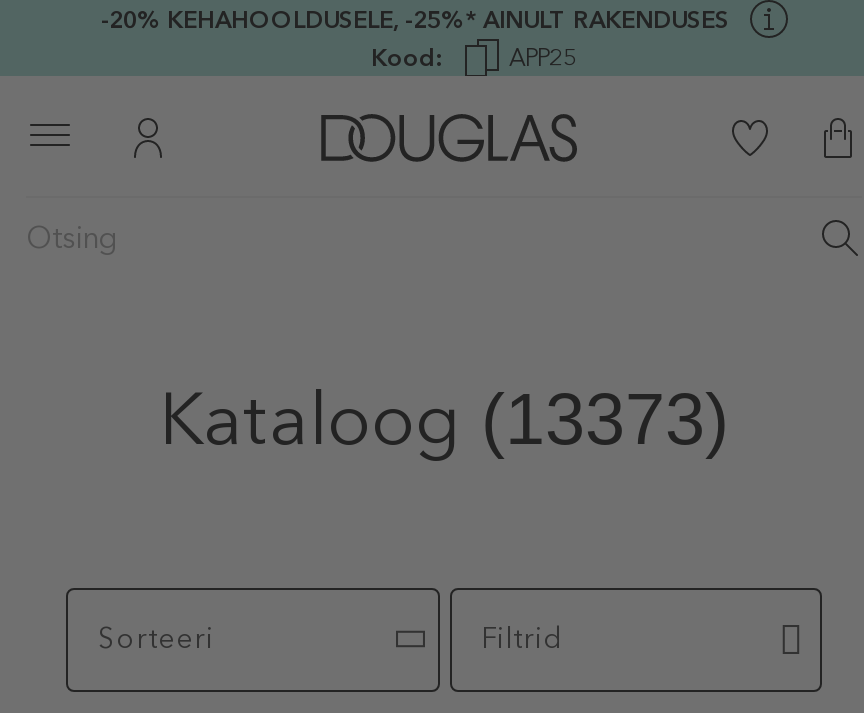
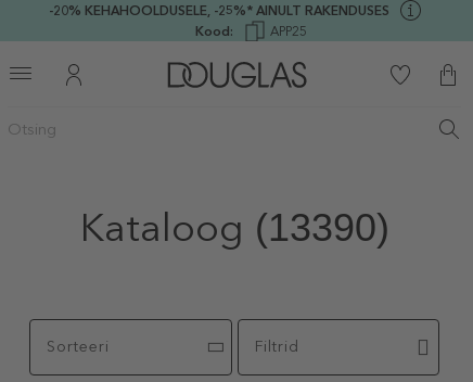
- Kataloog (13373)
+ Kataloog (13390)
